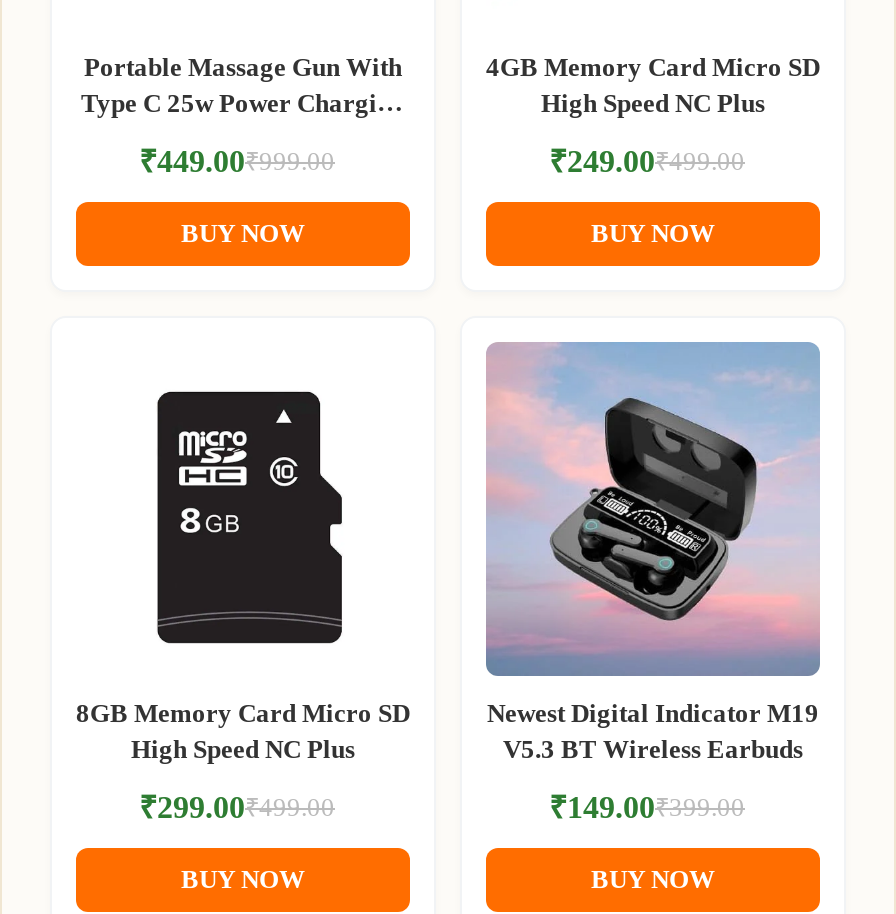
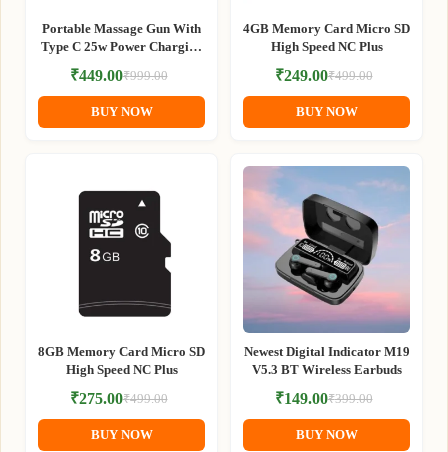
- ₹299.00
+ ₹275.00
